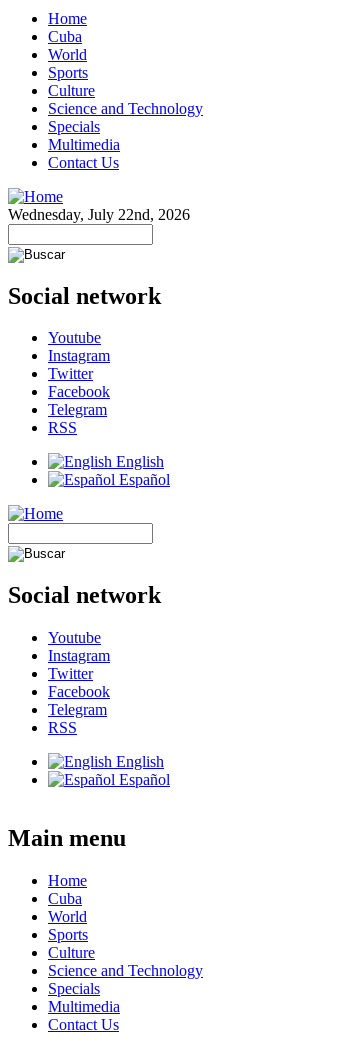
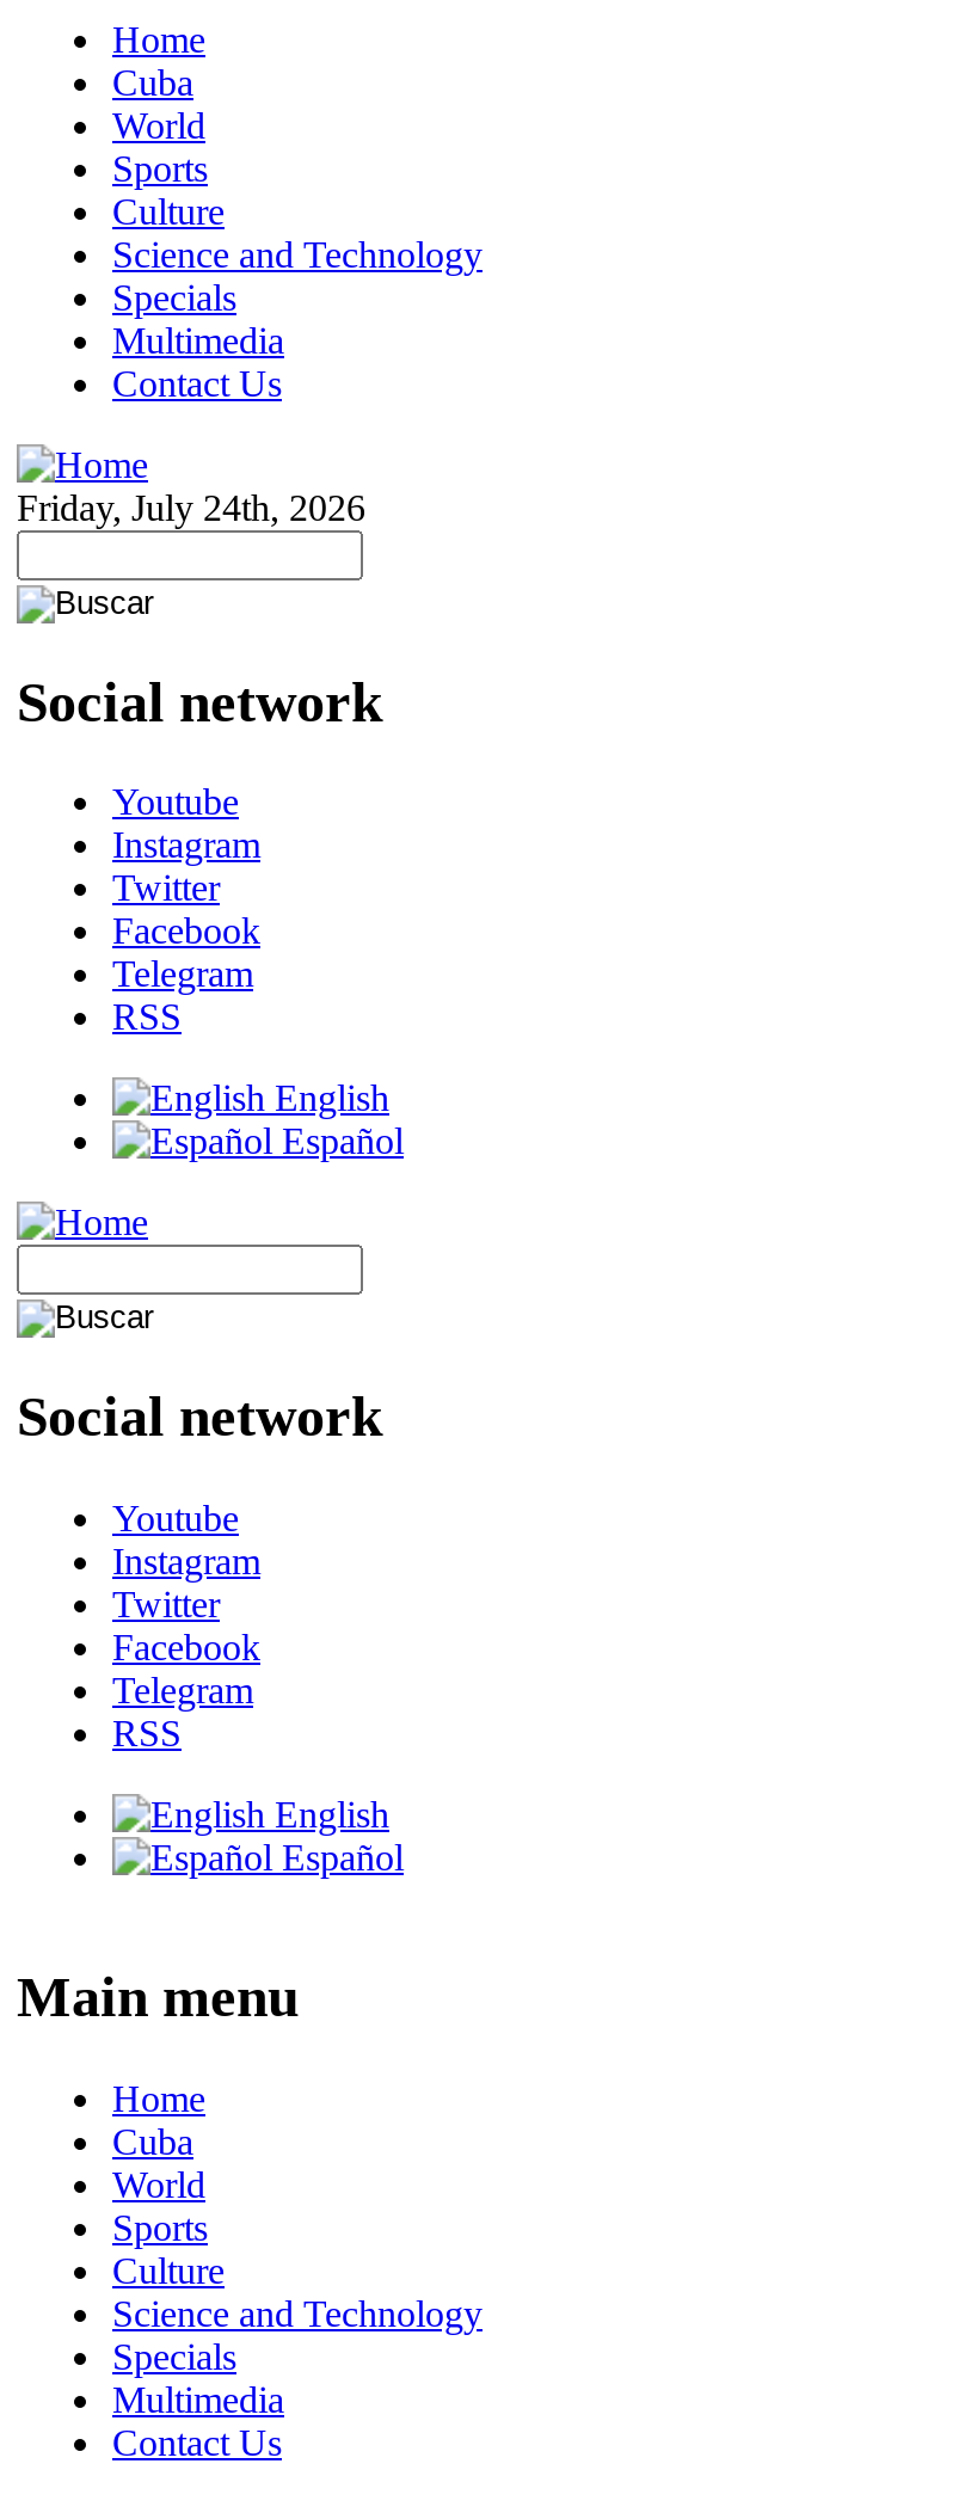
- Wednesday, July 22nd, 2026
+ Friday, July 24th, 2026
